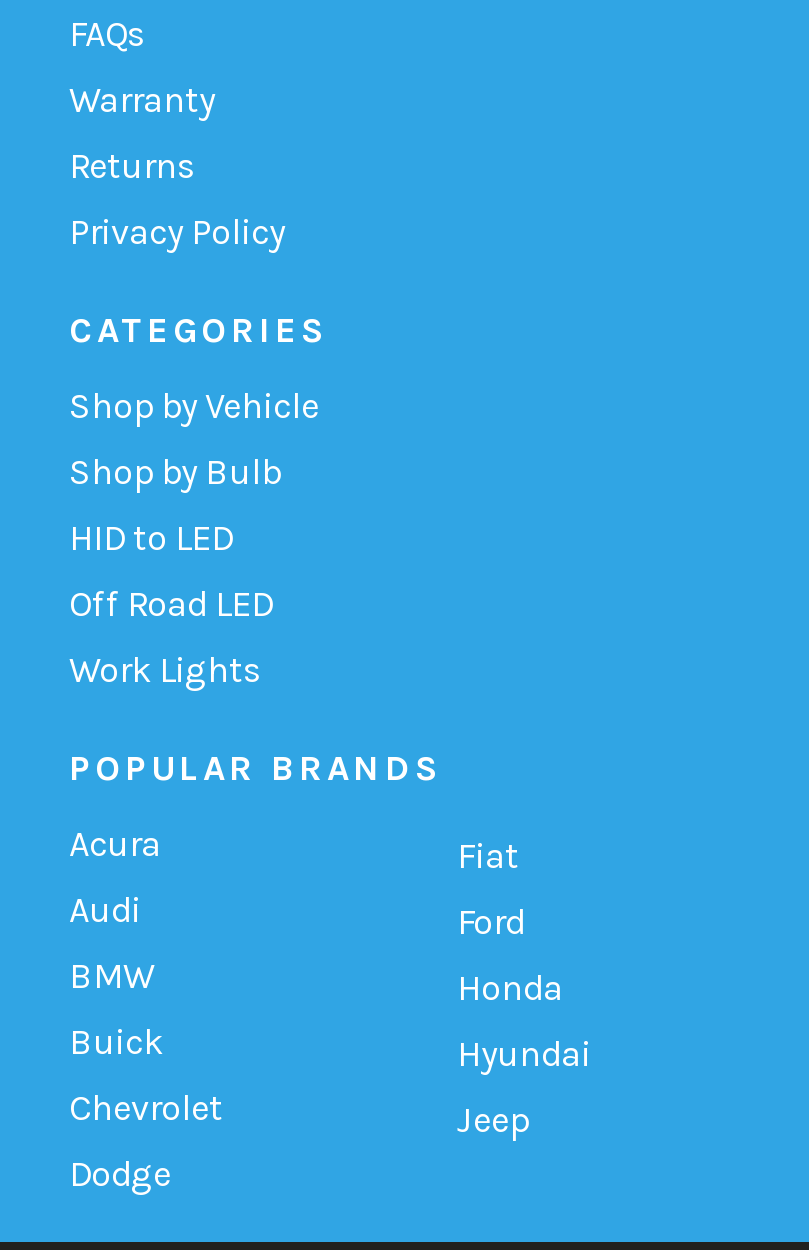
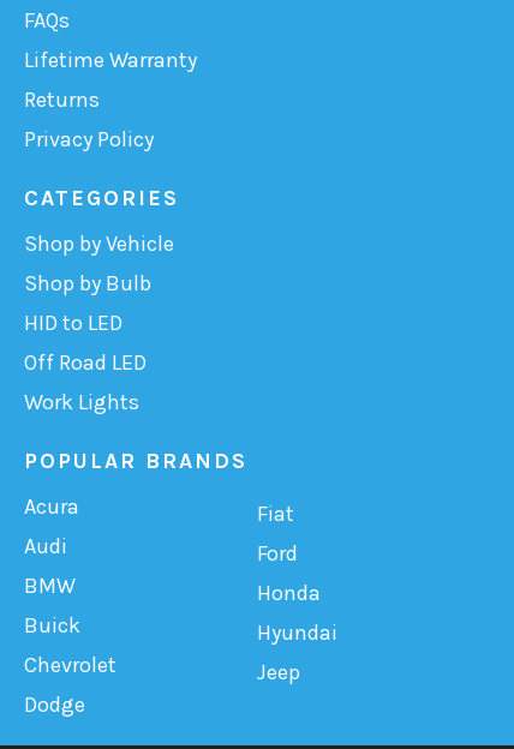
- Warranty
+ Lifetime Warranty
